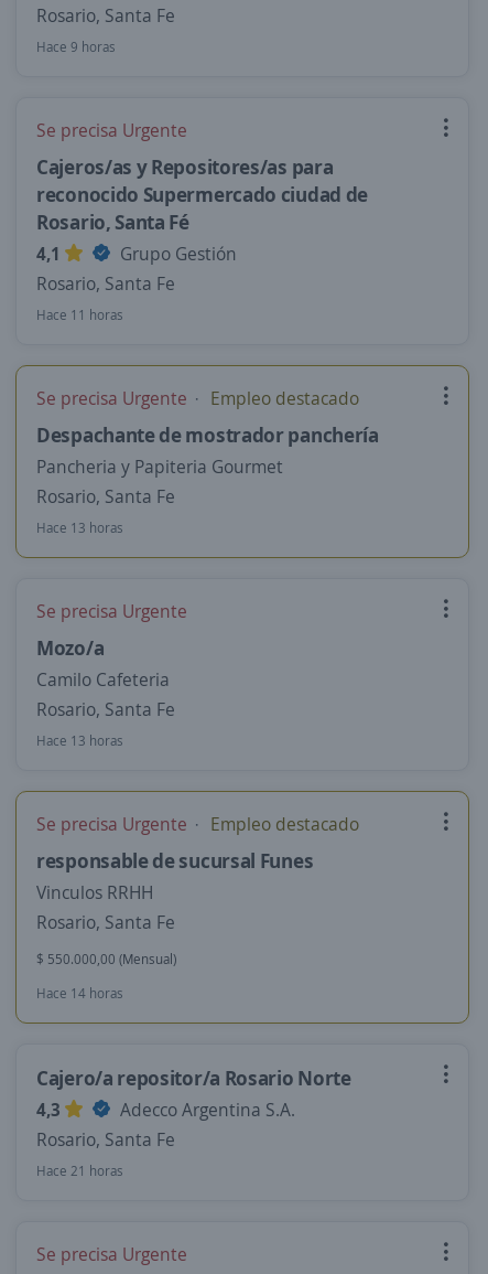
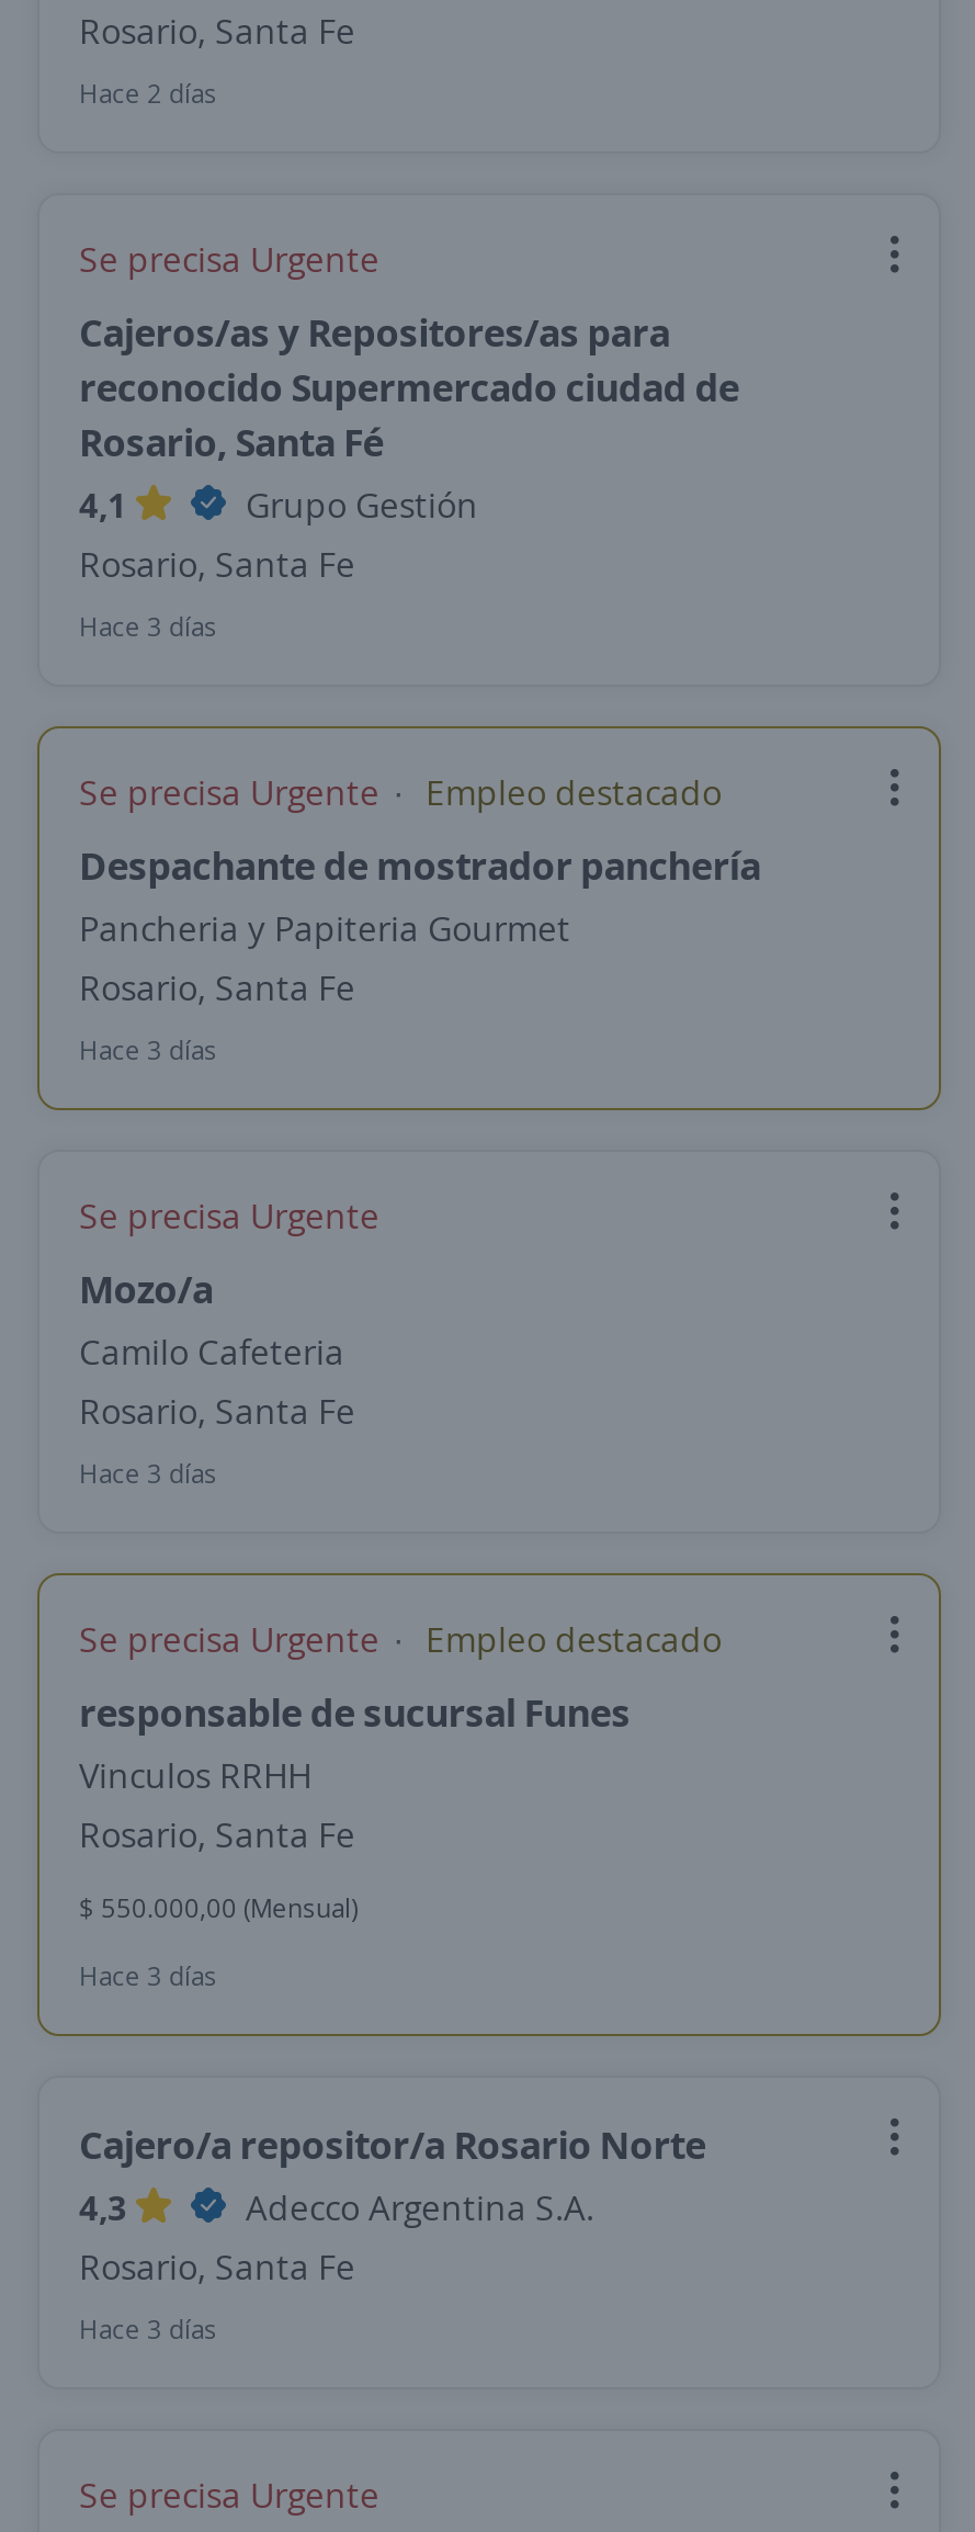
- Hace 9 horas
+ Hace 2 días

- Hace 11 horas
+ Hace 3 días

- Hace 13 horas
+ Hace 3 días

- Hace 13 horas
+ Hace 3 días

- Hace 14 horas
+ Hace 3 días

- Hace 21 horas
+ Hace 3 días
